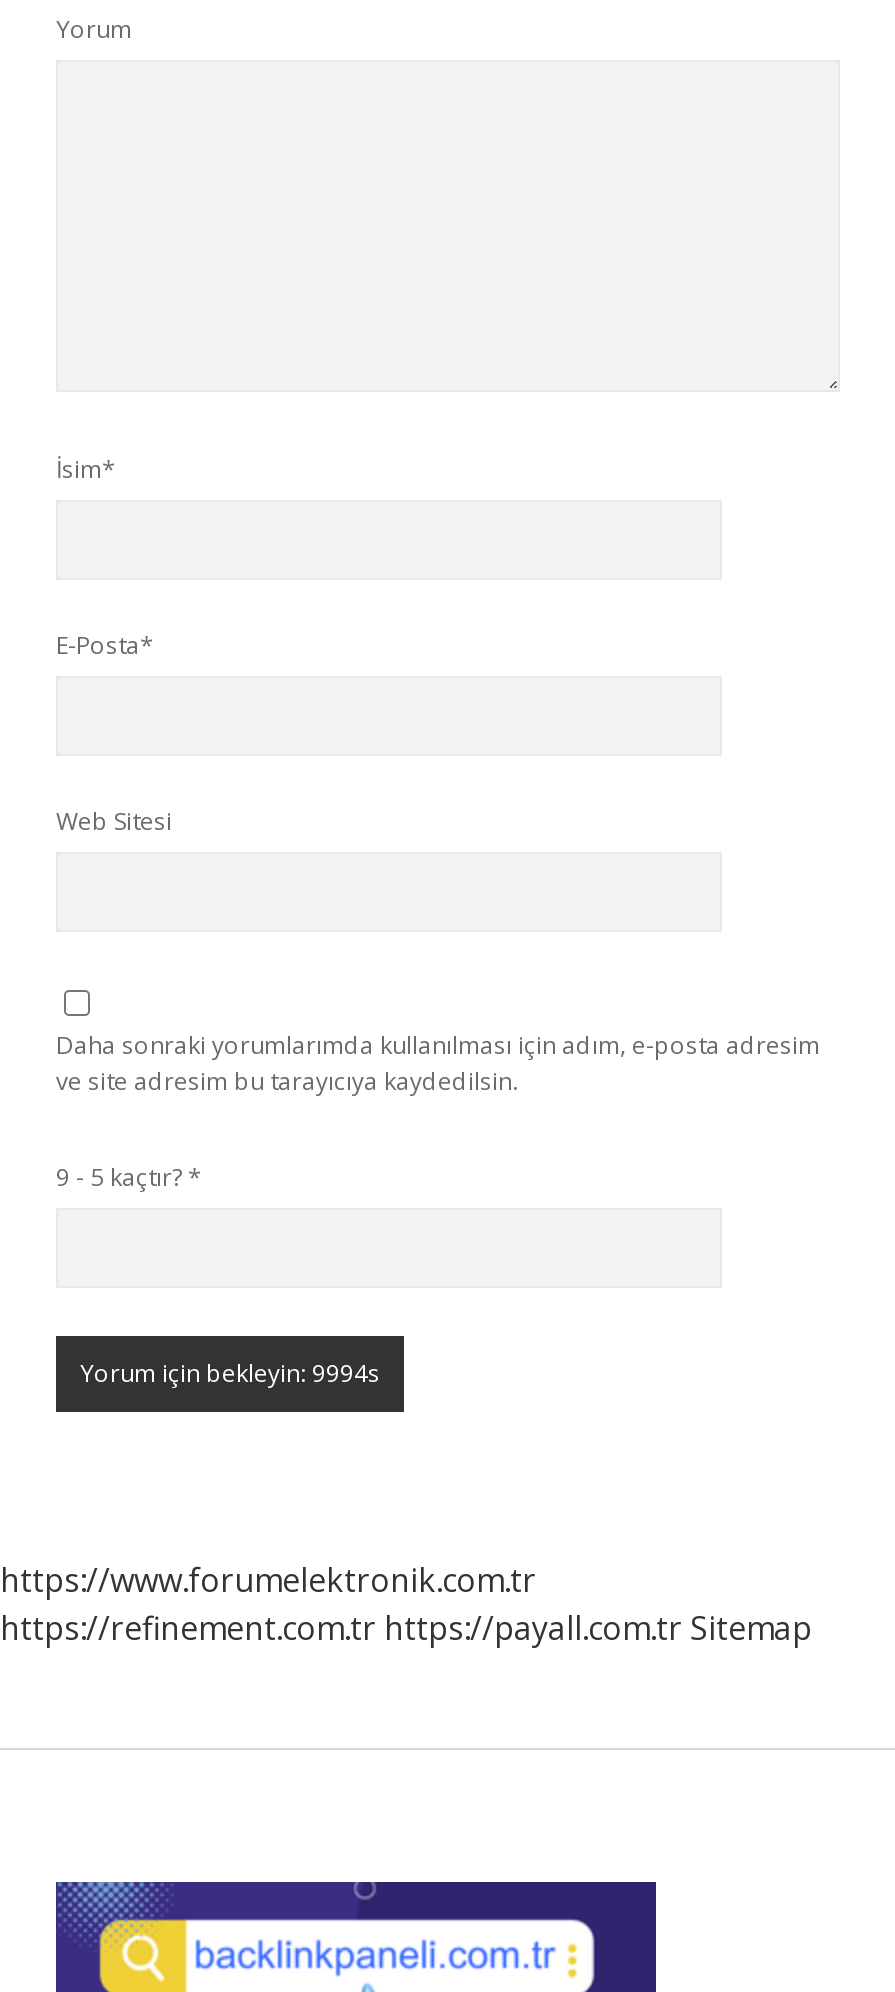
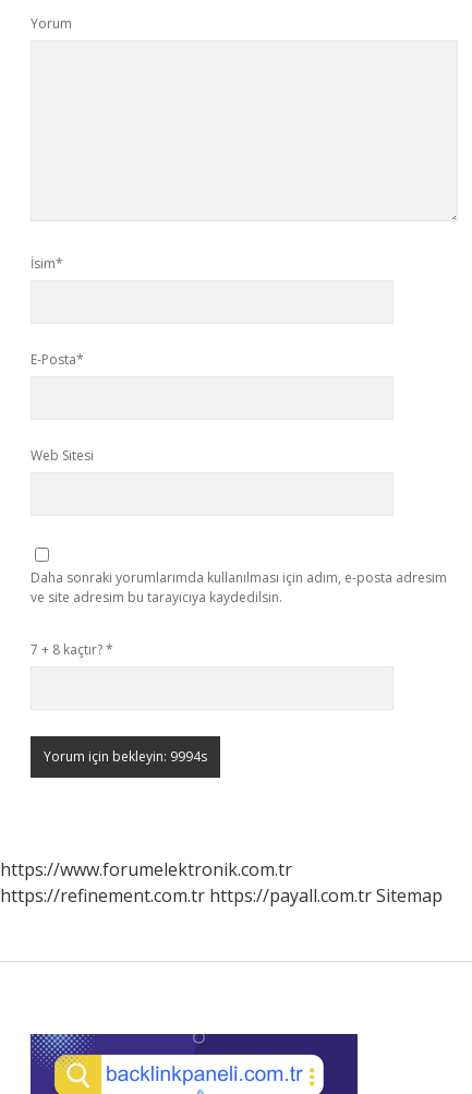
- 9 - 5 kaçtır? *
+ 7 + 8 kaçtır? *
